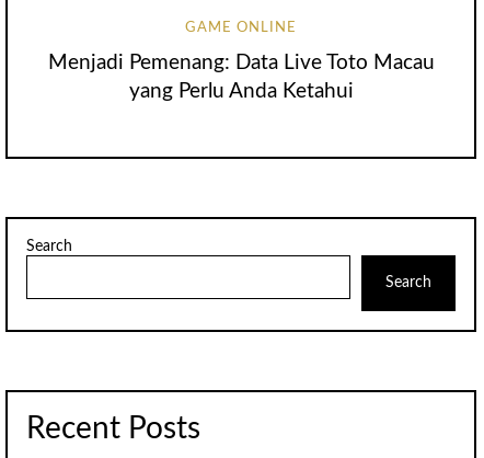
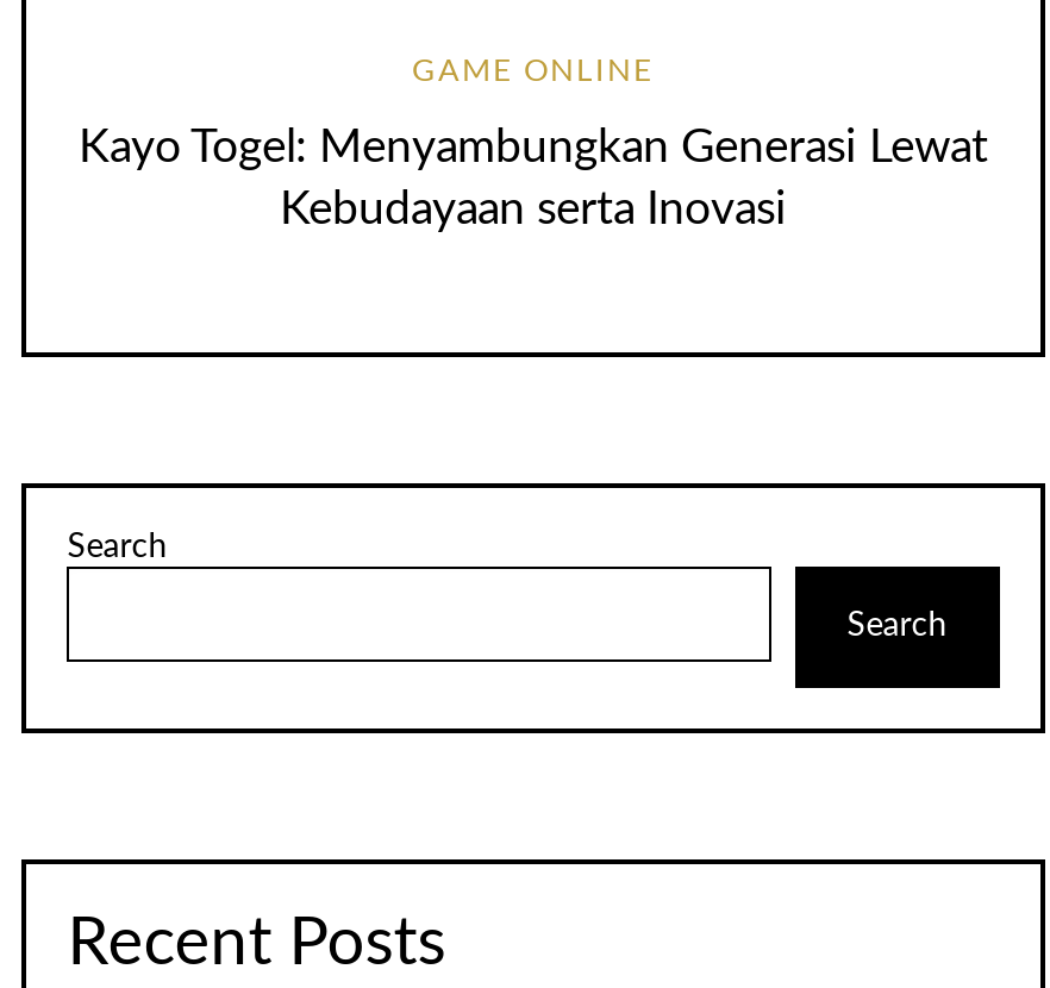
- Menjadi Pemenang: Data Live Toto Macau
- yang Perlu Anda Ketahui
+ Kayo Togel: Menyambungkan Generasi Lewat
+ Kebudayaan serta Inovasi
